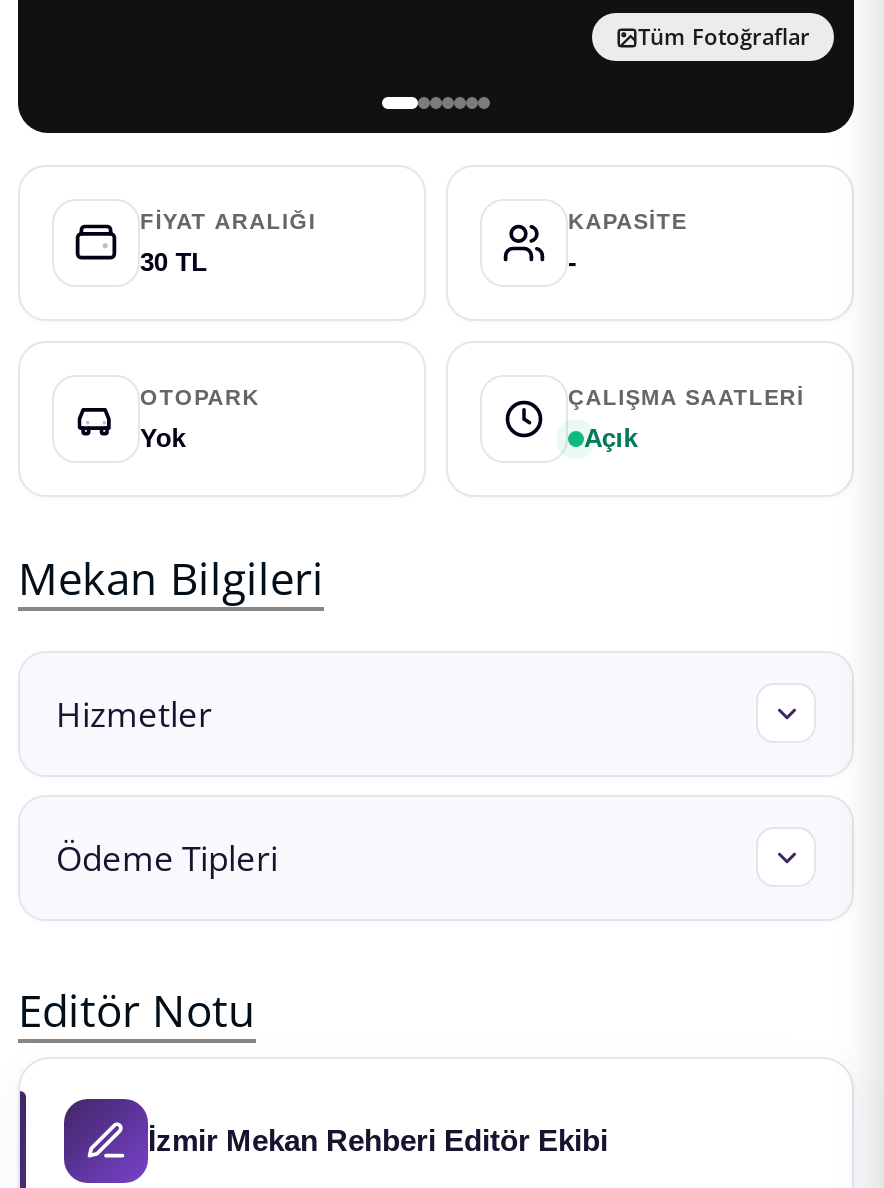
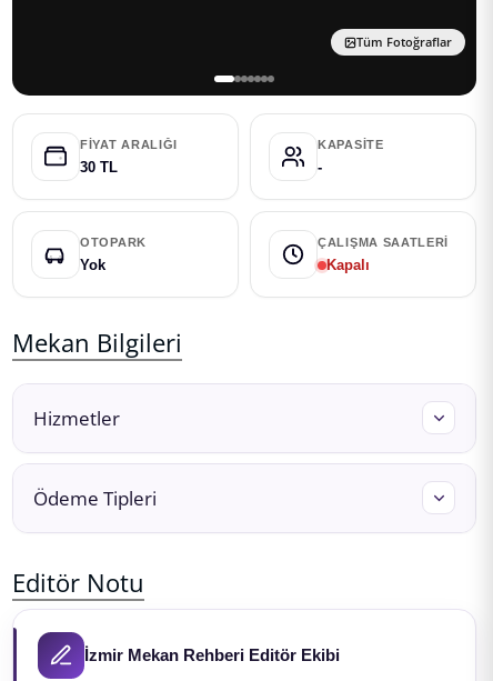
- Açık
+ Kapalı
